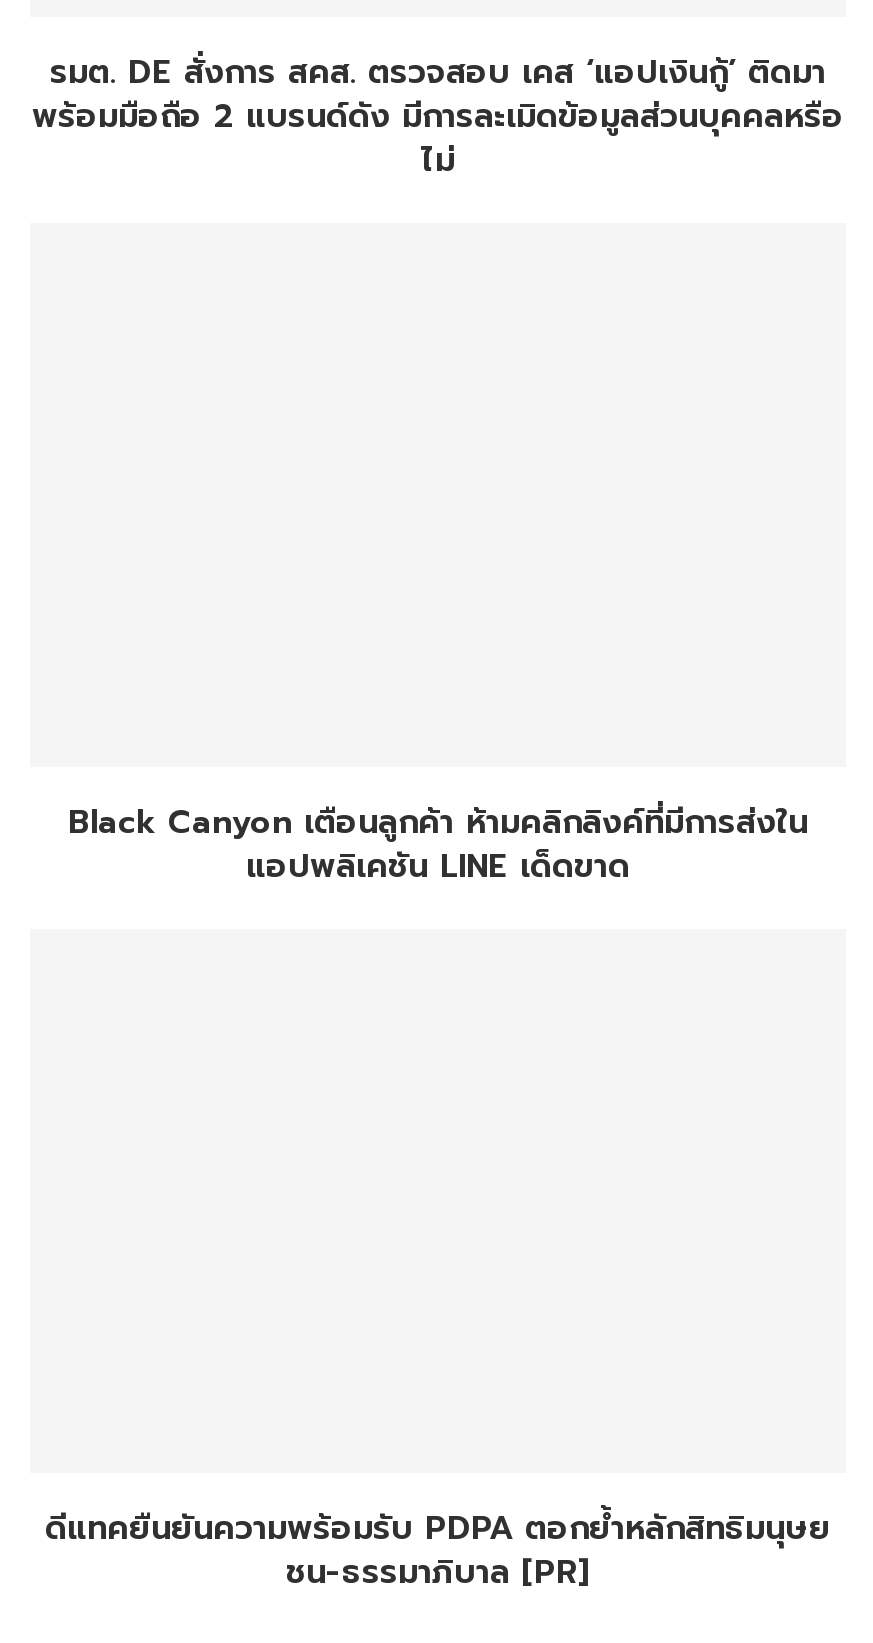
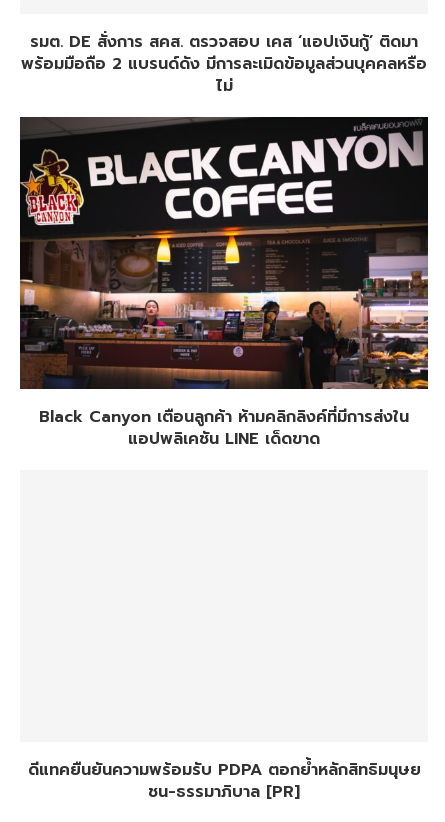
+ [image]
